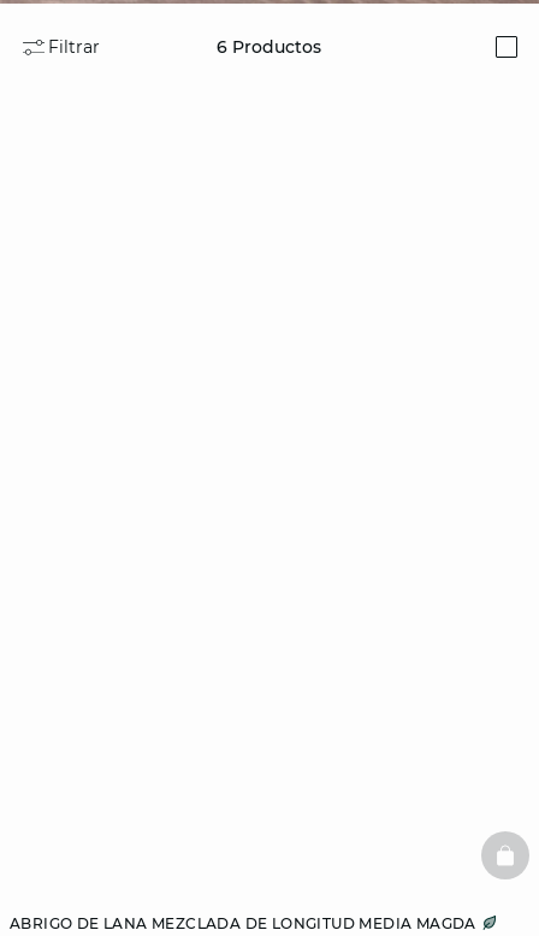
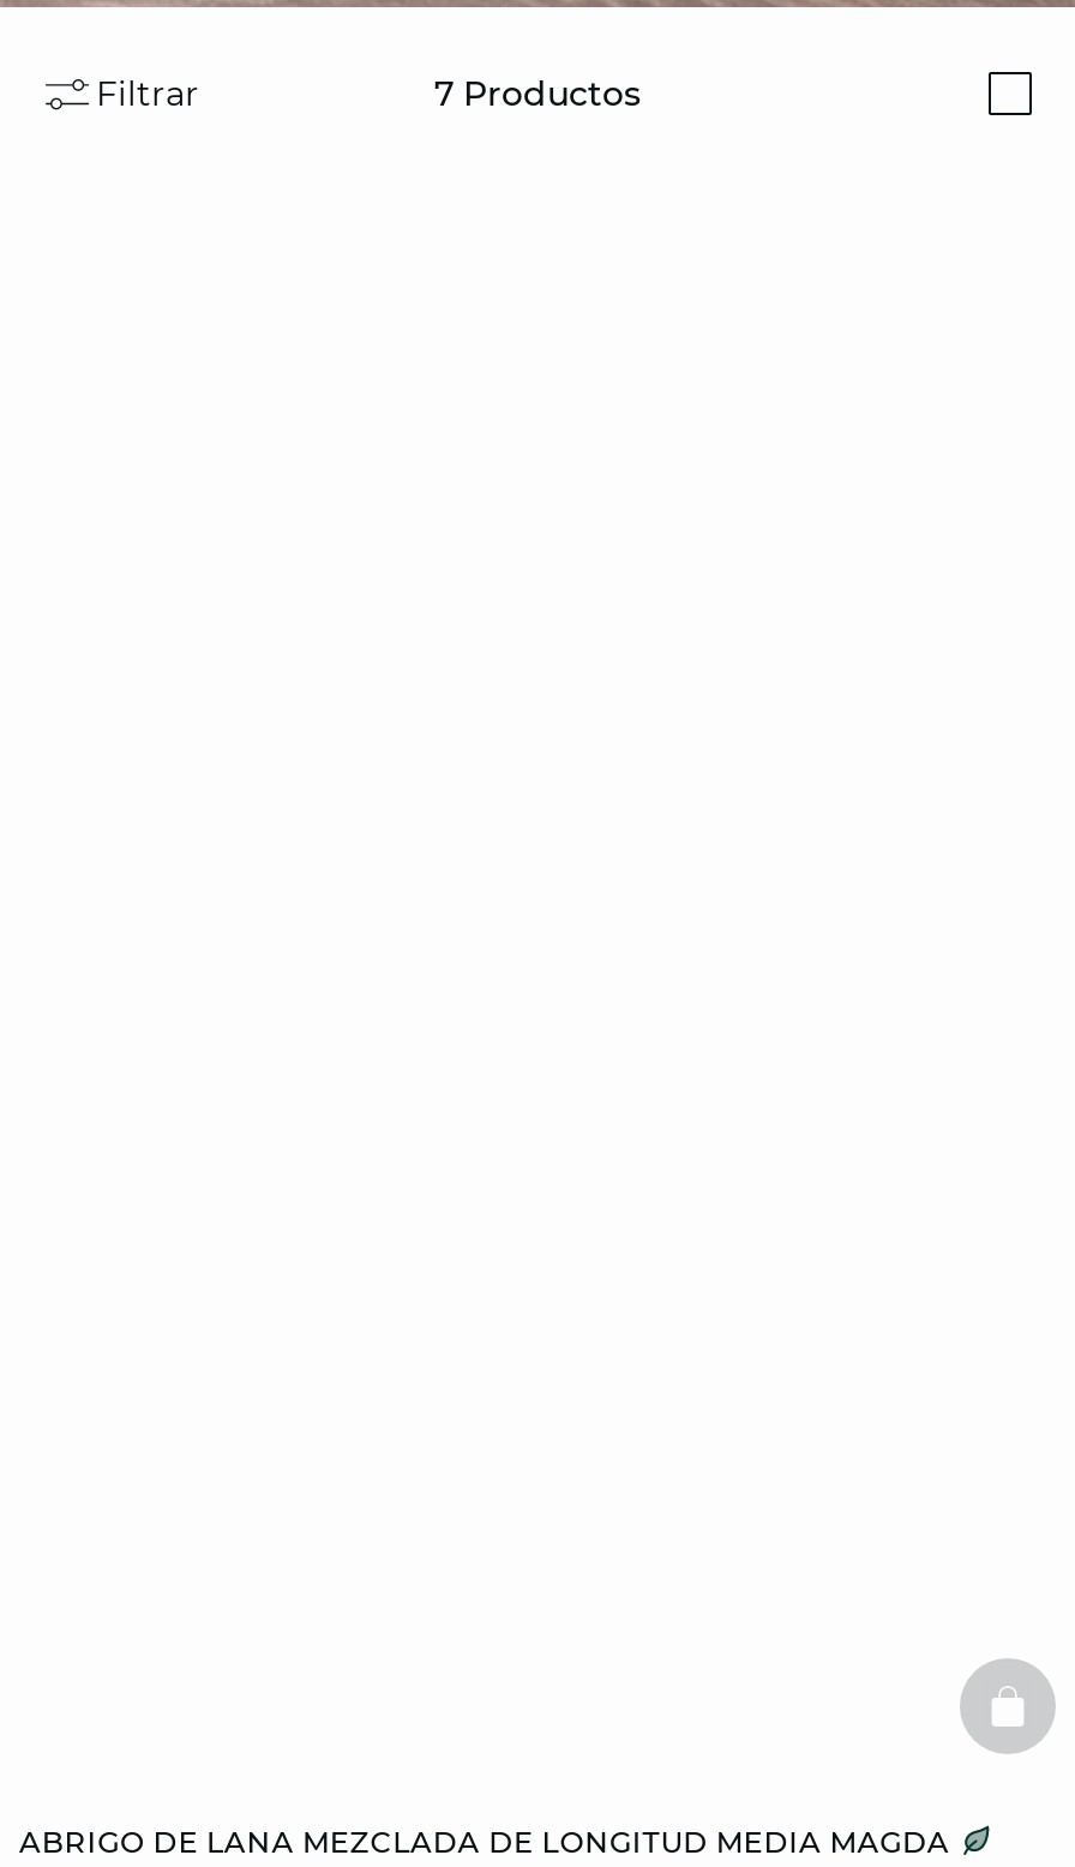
- 6 Productos
+ 7 Productos
